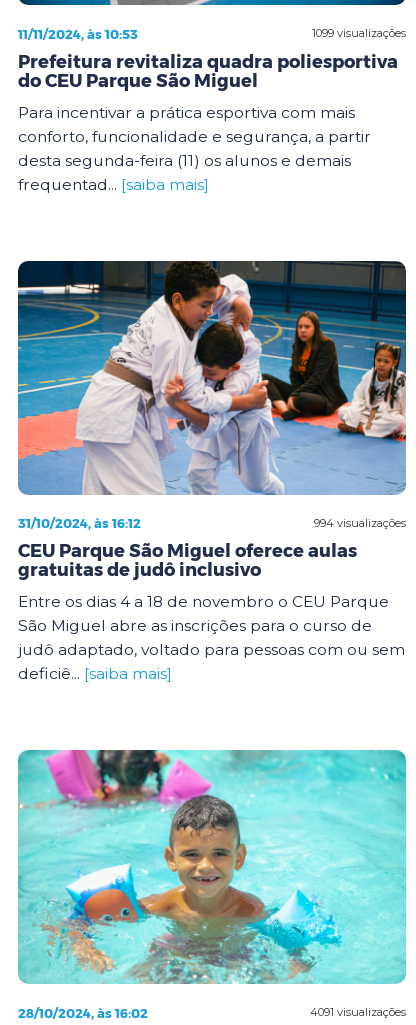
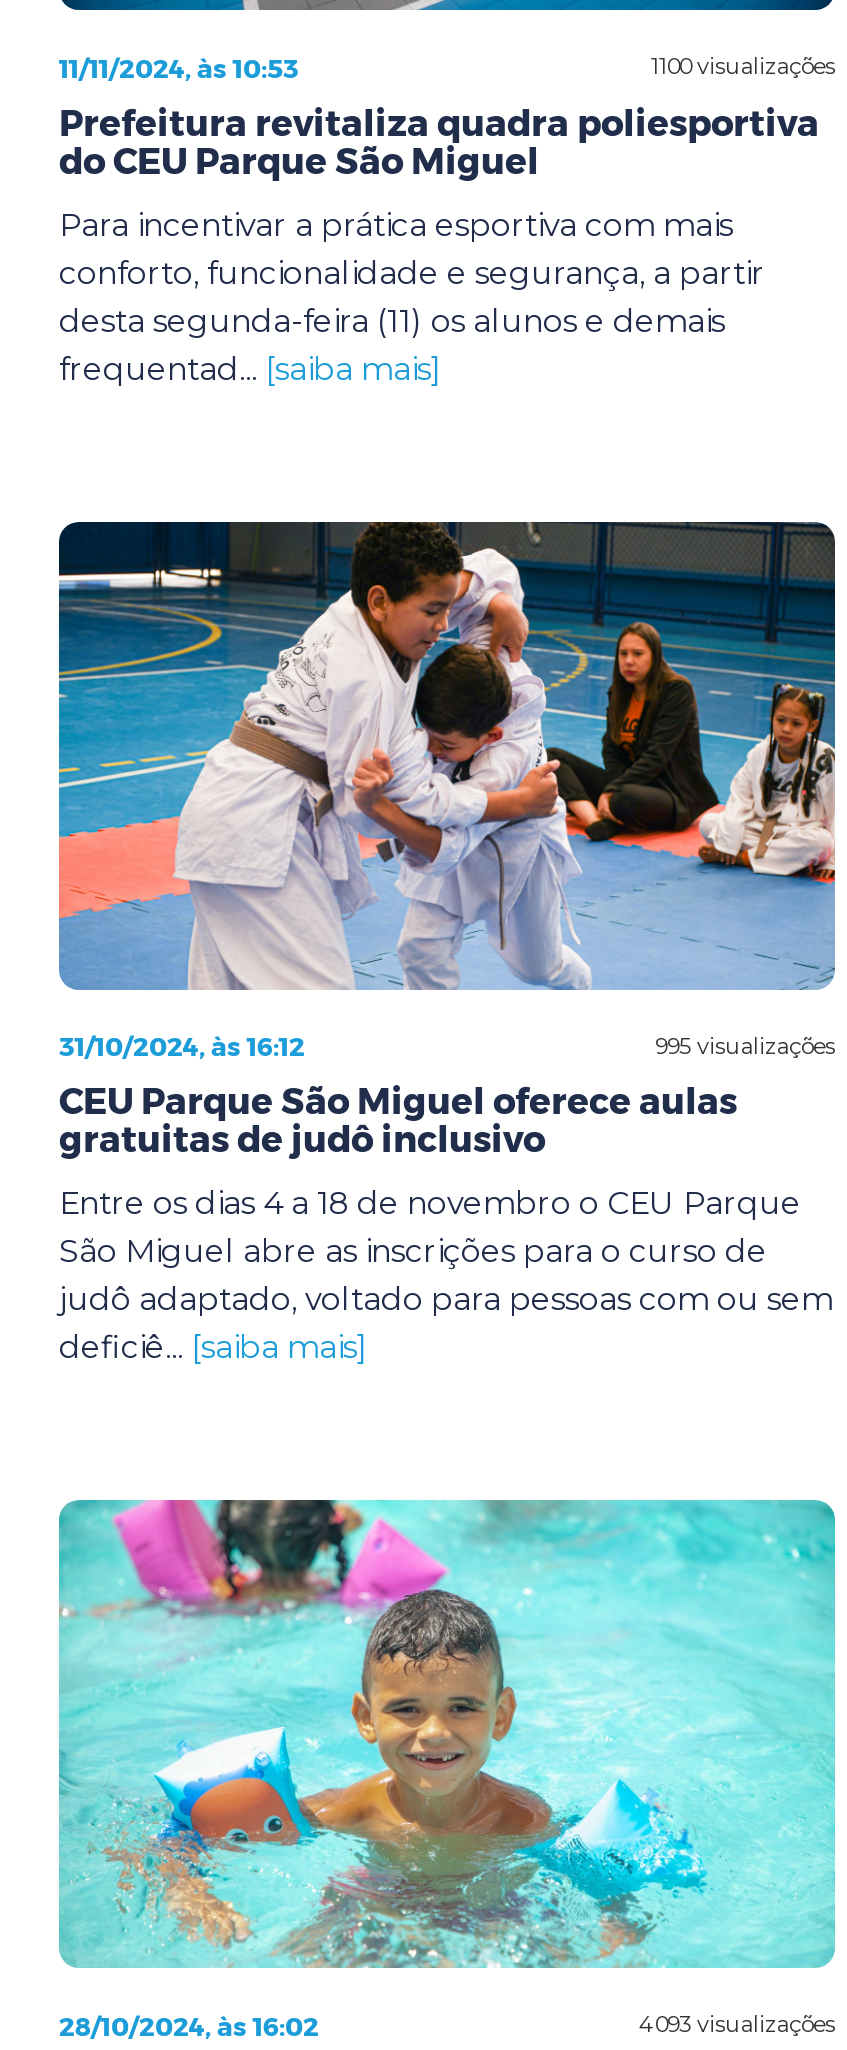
- 1099 visualizações
+ 1100 visualizações

- 994 visualizações
+ 995 visualizações

- 4091 visualizações
+ 4093 visualizações
